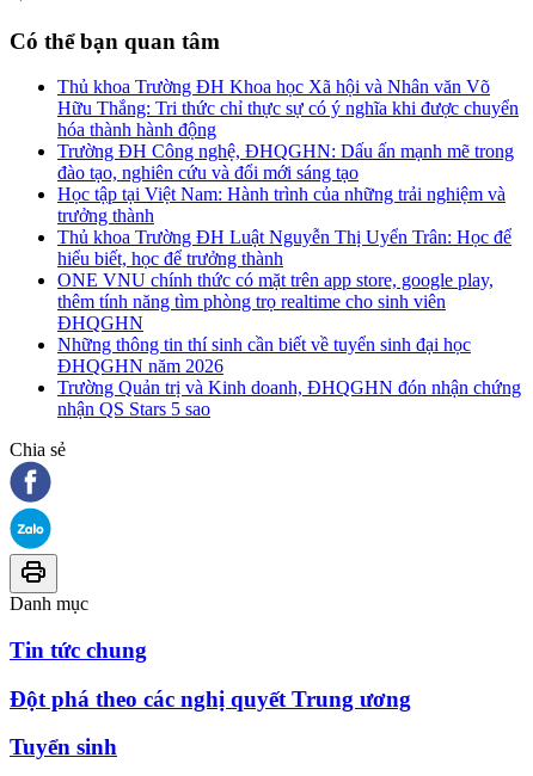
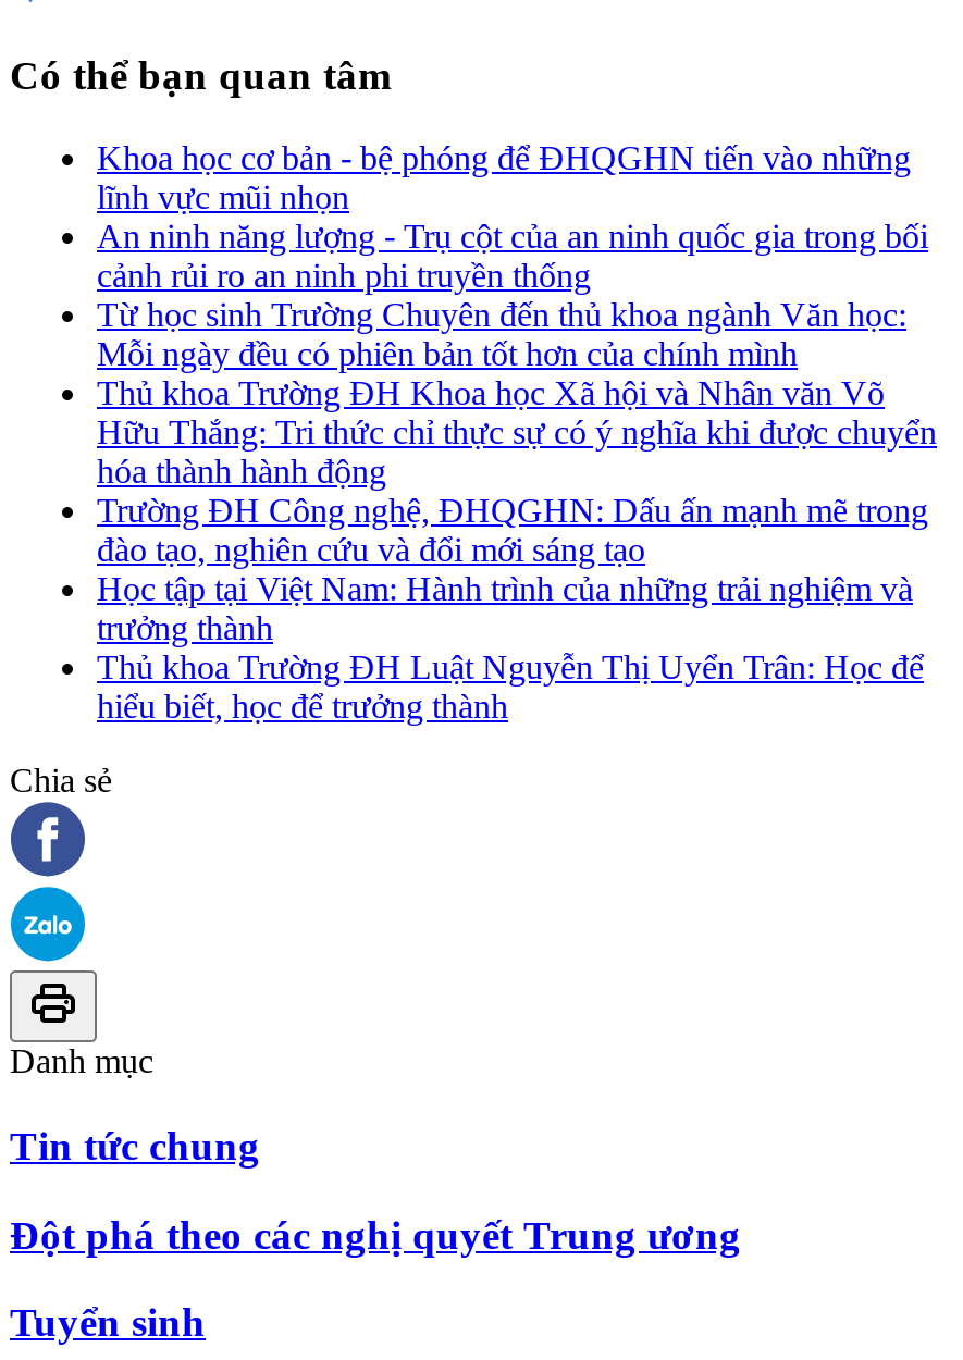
+ Khoa học cơ bản - bệ phóng để ĐHQGHN tiến vào những
+ lĩnh vực mũi nhọn
+ An ninh năng lượng - Trụ cột của an ninh quốc gia trong bối
+ cảnh rủi ro an ninh phi truyền thống
+ Từ học sinh Trường Chuyên đến thủ khoa ngành Văn học:
+ Mỗi ngày đều có phiên bản tốt hơn của chính mình

moved down: Thủ khoa Trường ĐH Khoa học Xã hội và Nhân văn Võ | Hữu Thắng: Tri thức chỉ thực sự có ý nghĩa khi được chuyển | hóa thành hành động | ... | Thủ khoa Trường ĐH Luật Nguyễn Thị Uyển Trân: Học để | hiểu biết, học để trưởng thành

- ONE VNU chính thức có mặt trên app store, google play,
- thêm tính năng tìm phòng trọ realtime cho sinh viên
- ĐHQGHN
- Những thông tin thí sinh cần biết về tuyển sinh đại học
- ĐHQGHN năm 2026
- Trường Quản trị và Kinh doanh, ĐHQGHN đón nhận chứng
- nhận QS Stars 5 sao
